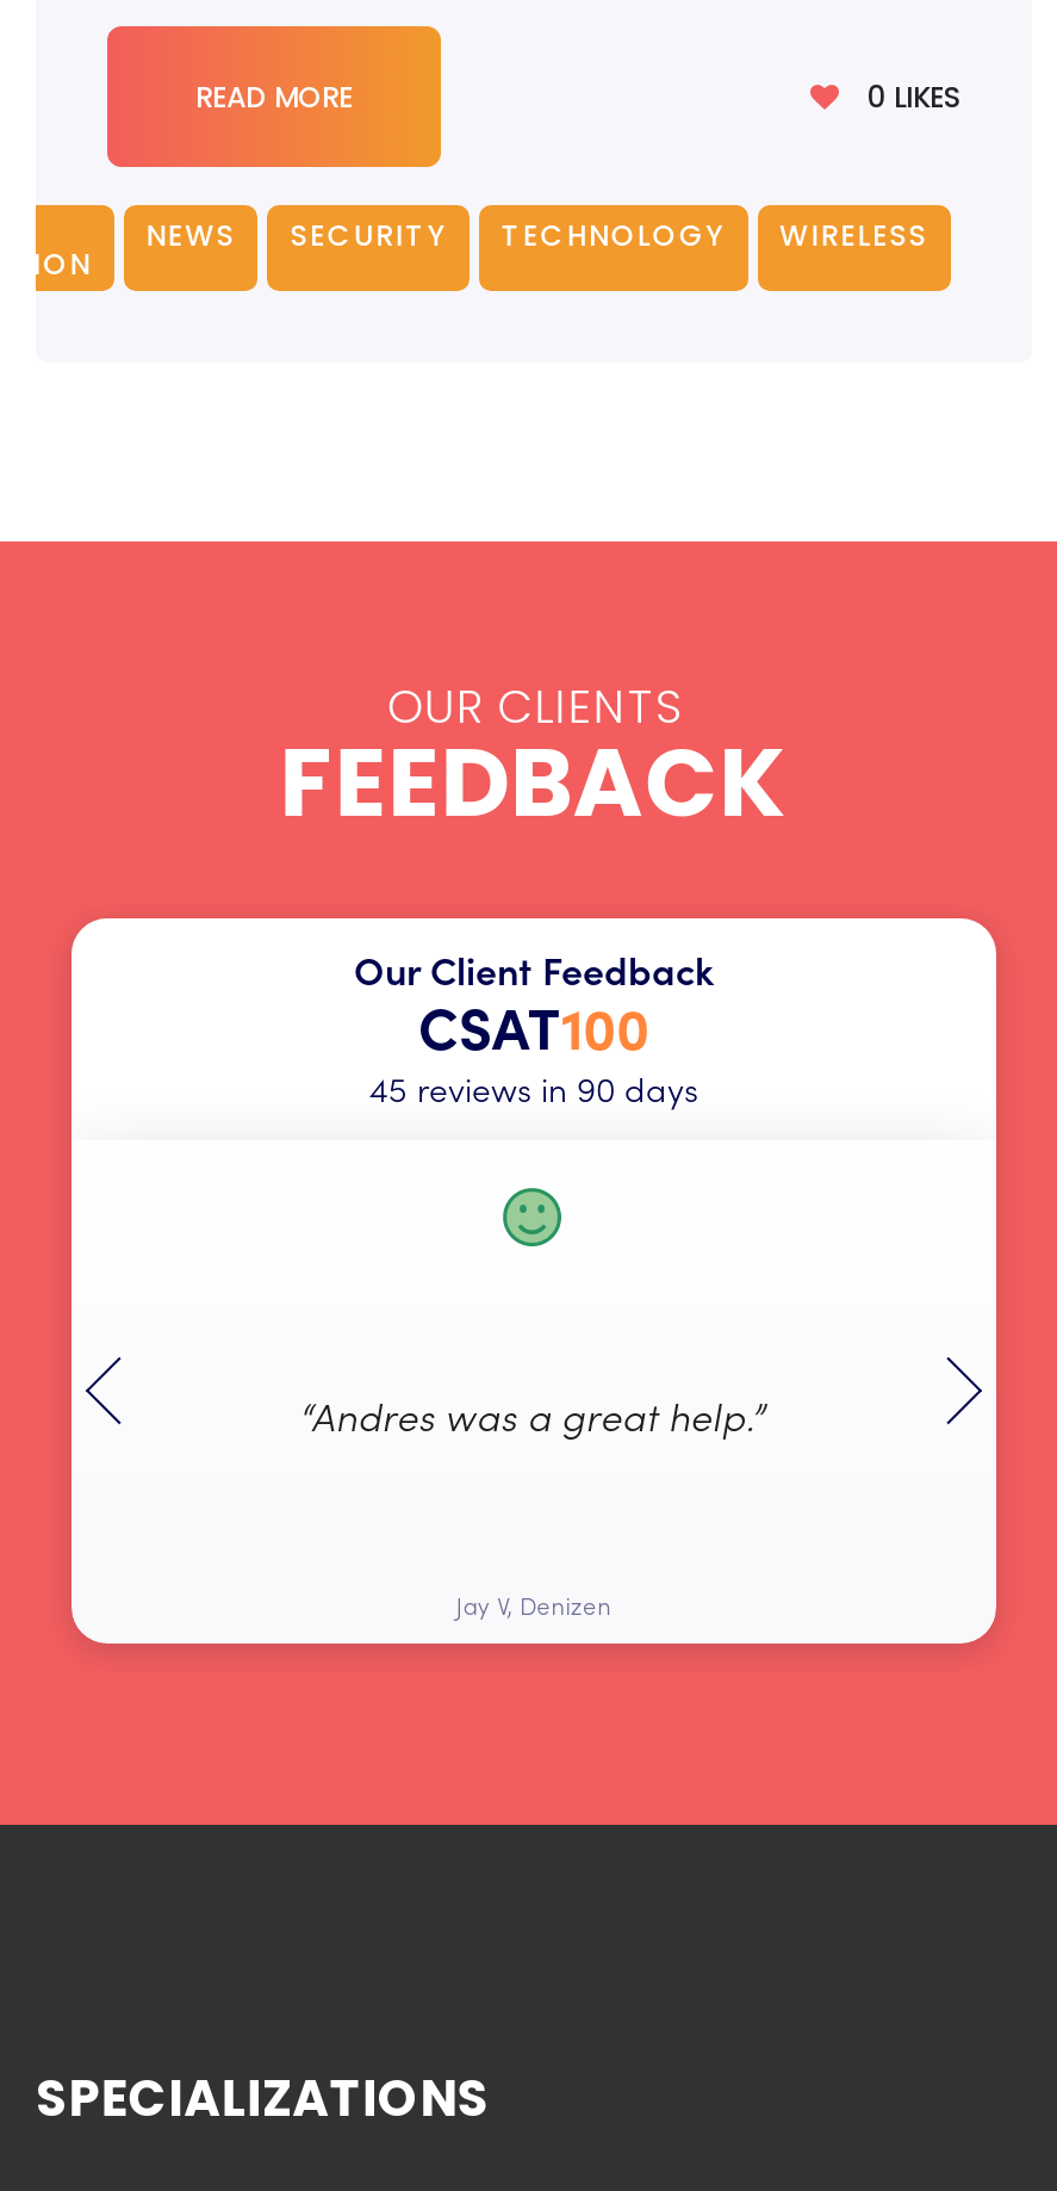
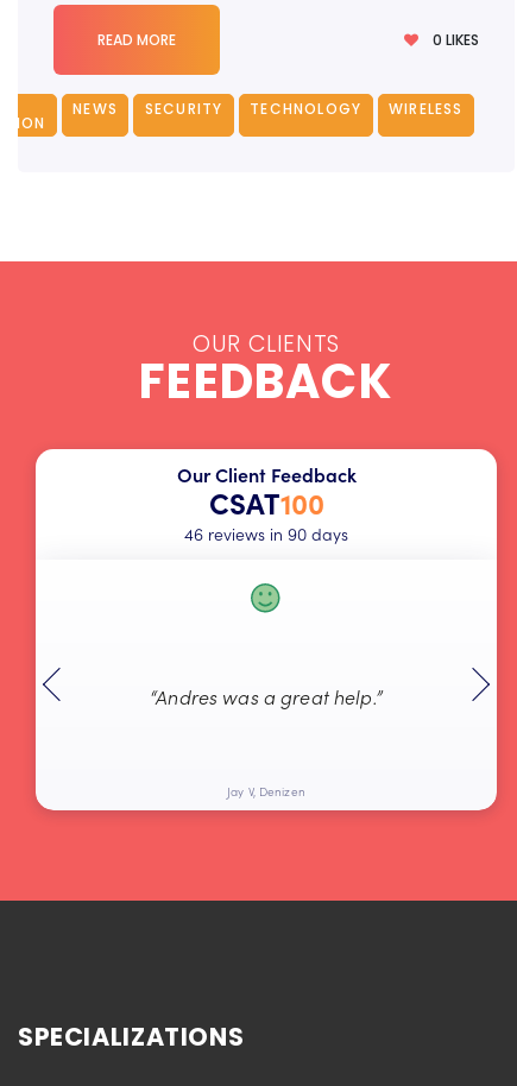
- 45 reviews in 90 days
+ 46 reviews in 90 days
